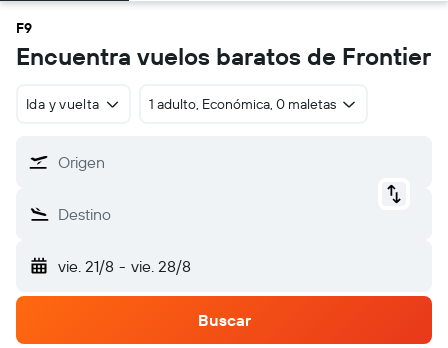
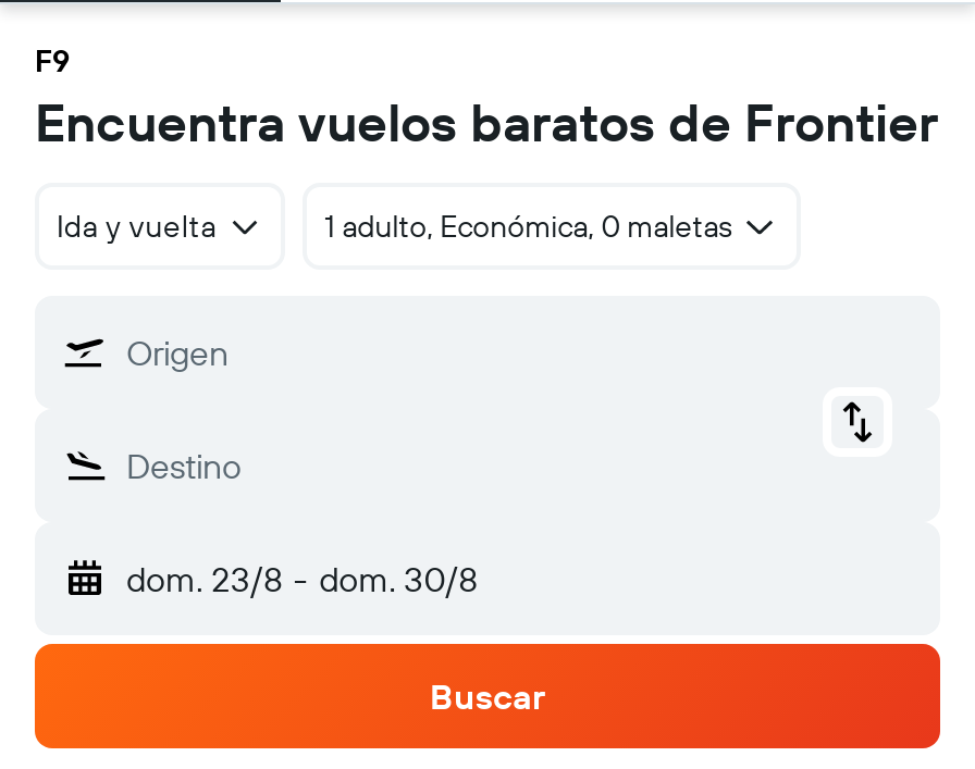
- vie. 21/8 - vie. 28/8
+ dom. 23/8 - dom. 30/8
